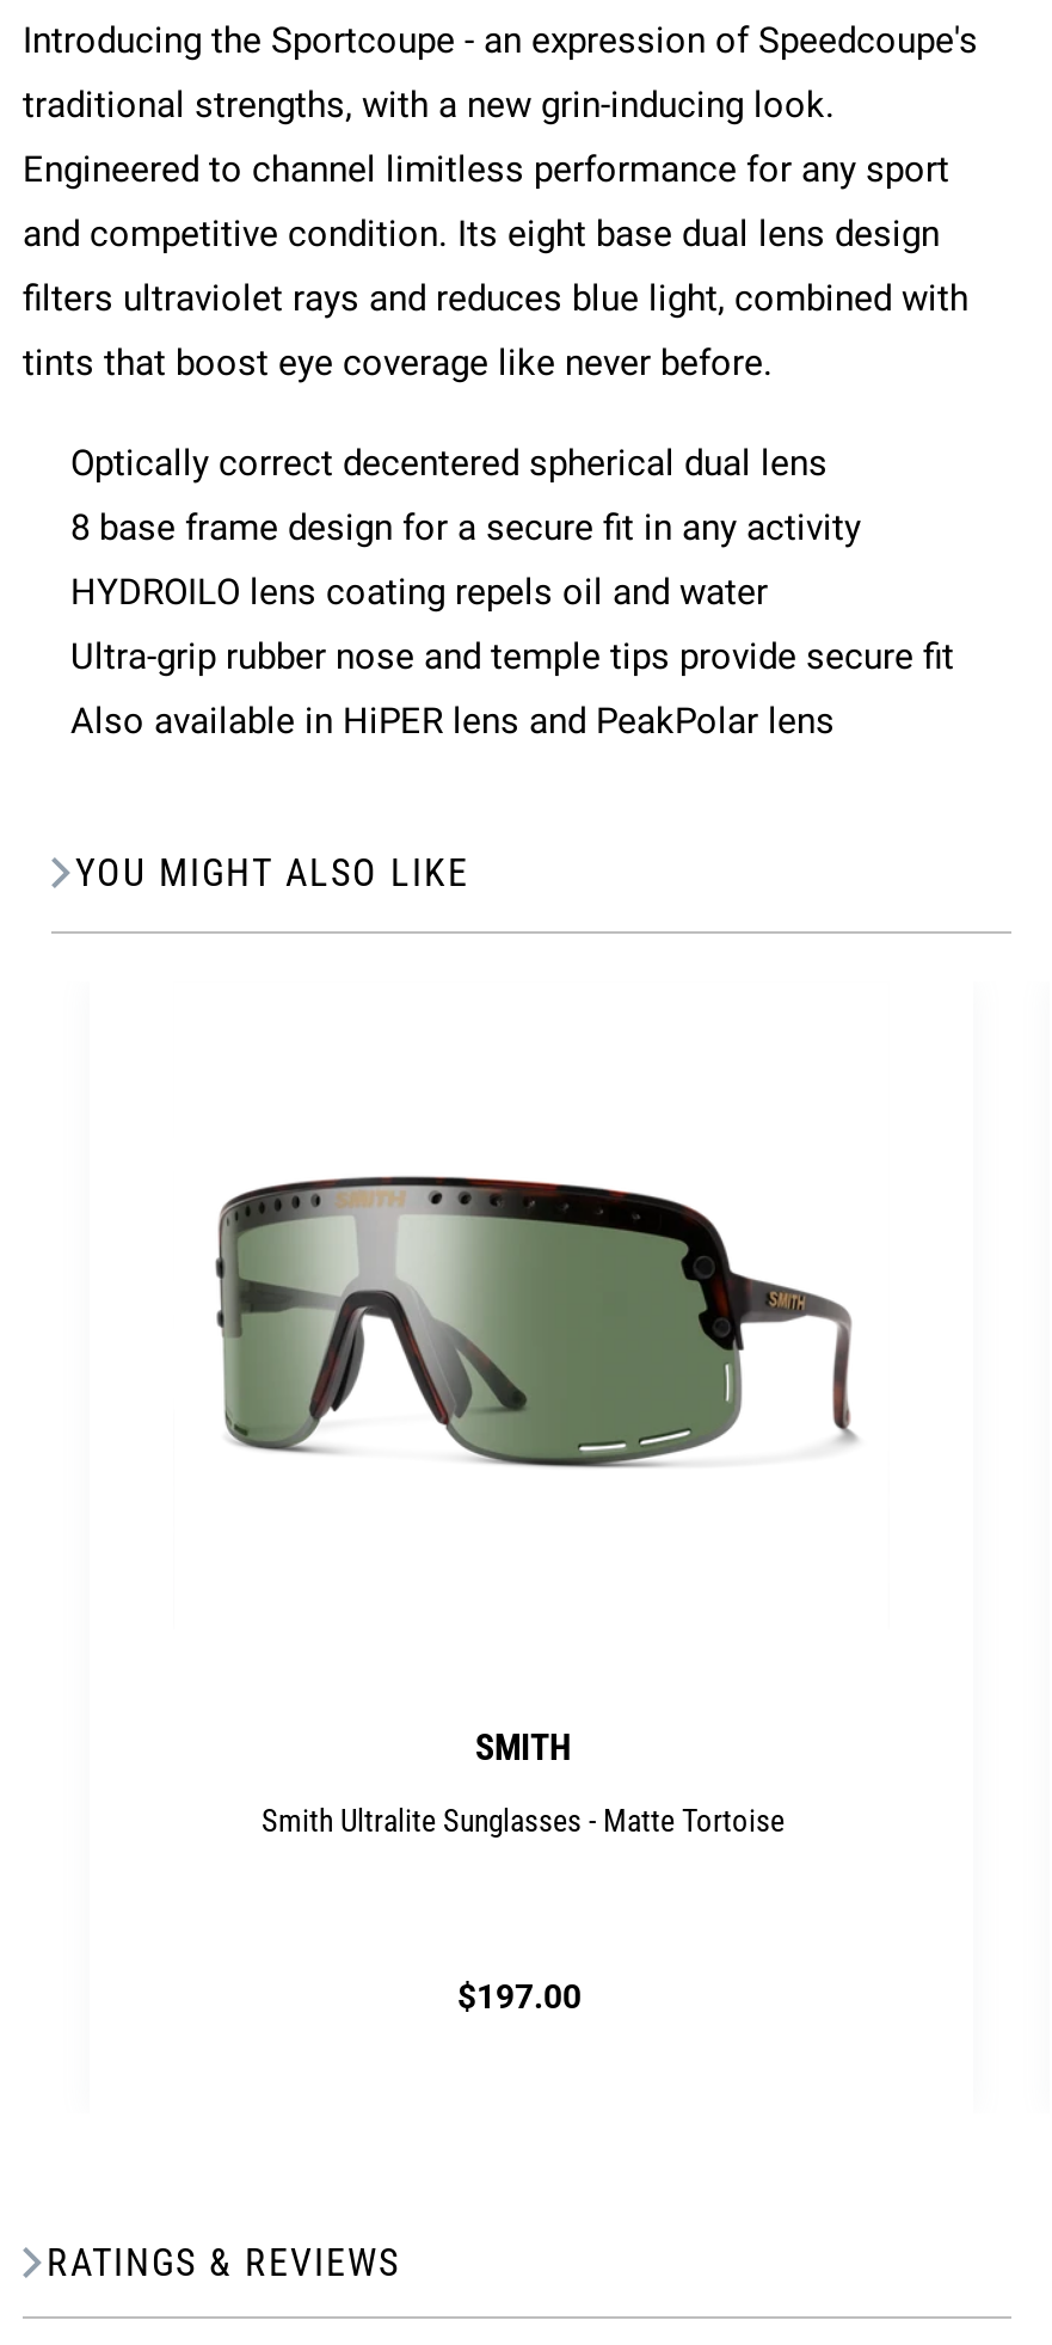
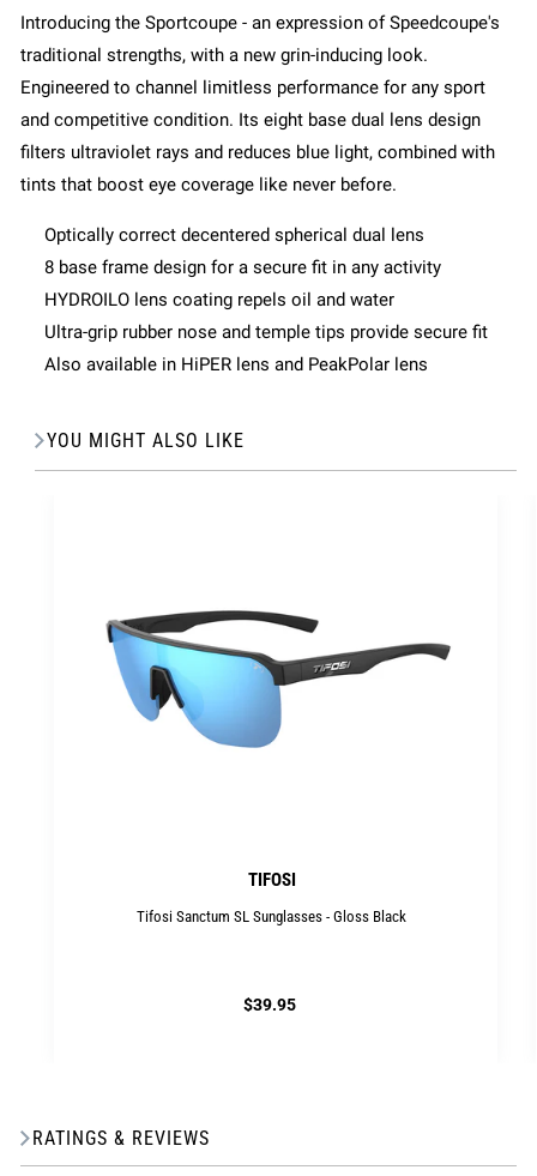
- [image]
+ [image]

- SMITH
+ TIFOSI

- Smith Ultralite Sunglasses - Matte Tortoise
+ Tifosi Sanctum SL Sunglasses - Gloss Black

- $197.00
+ $39.95
